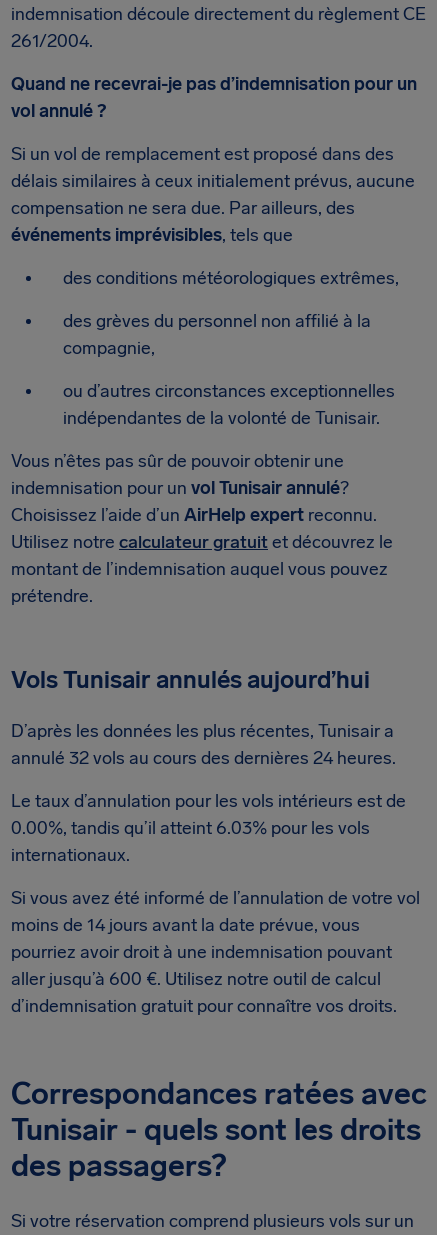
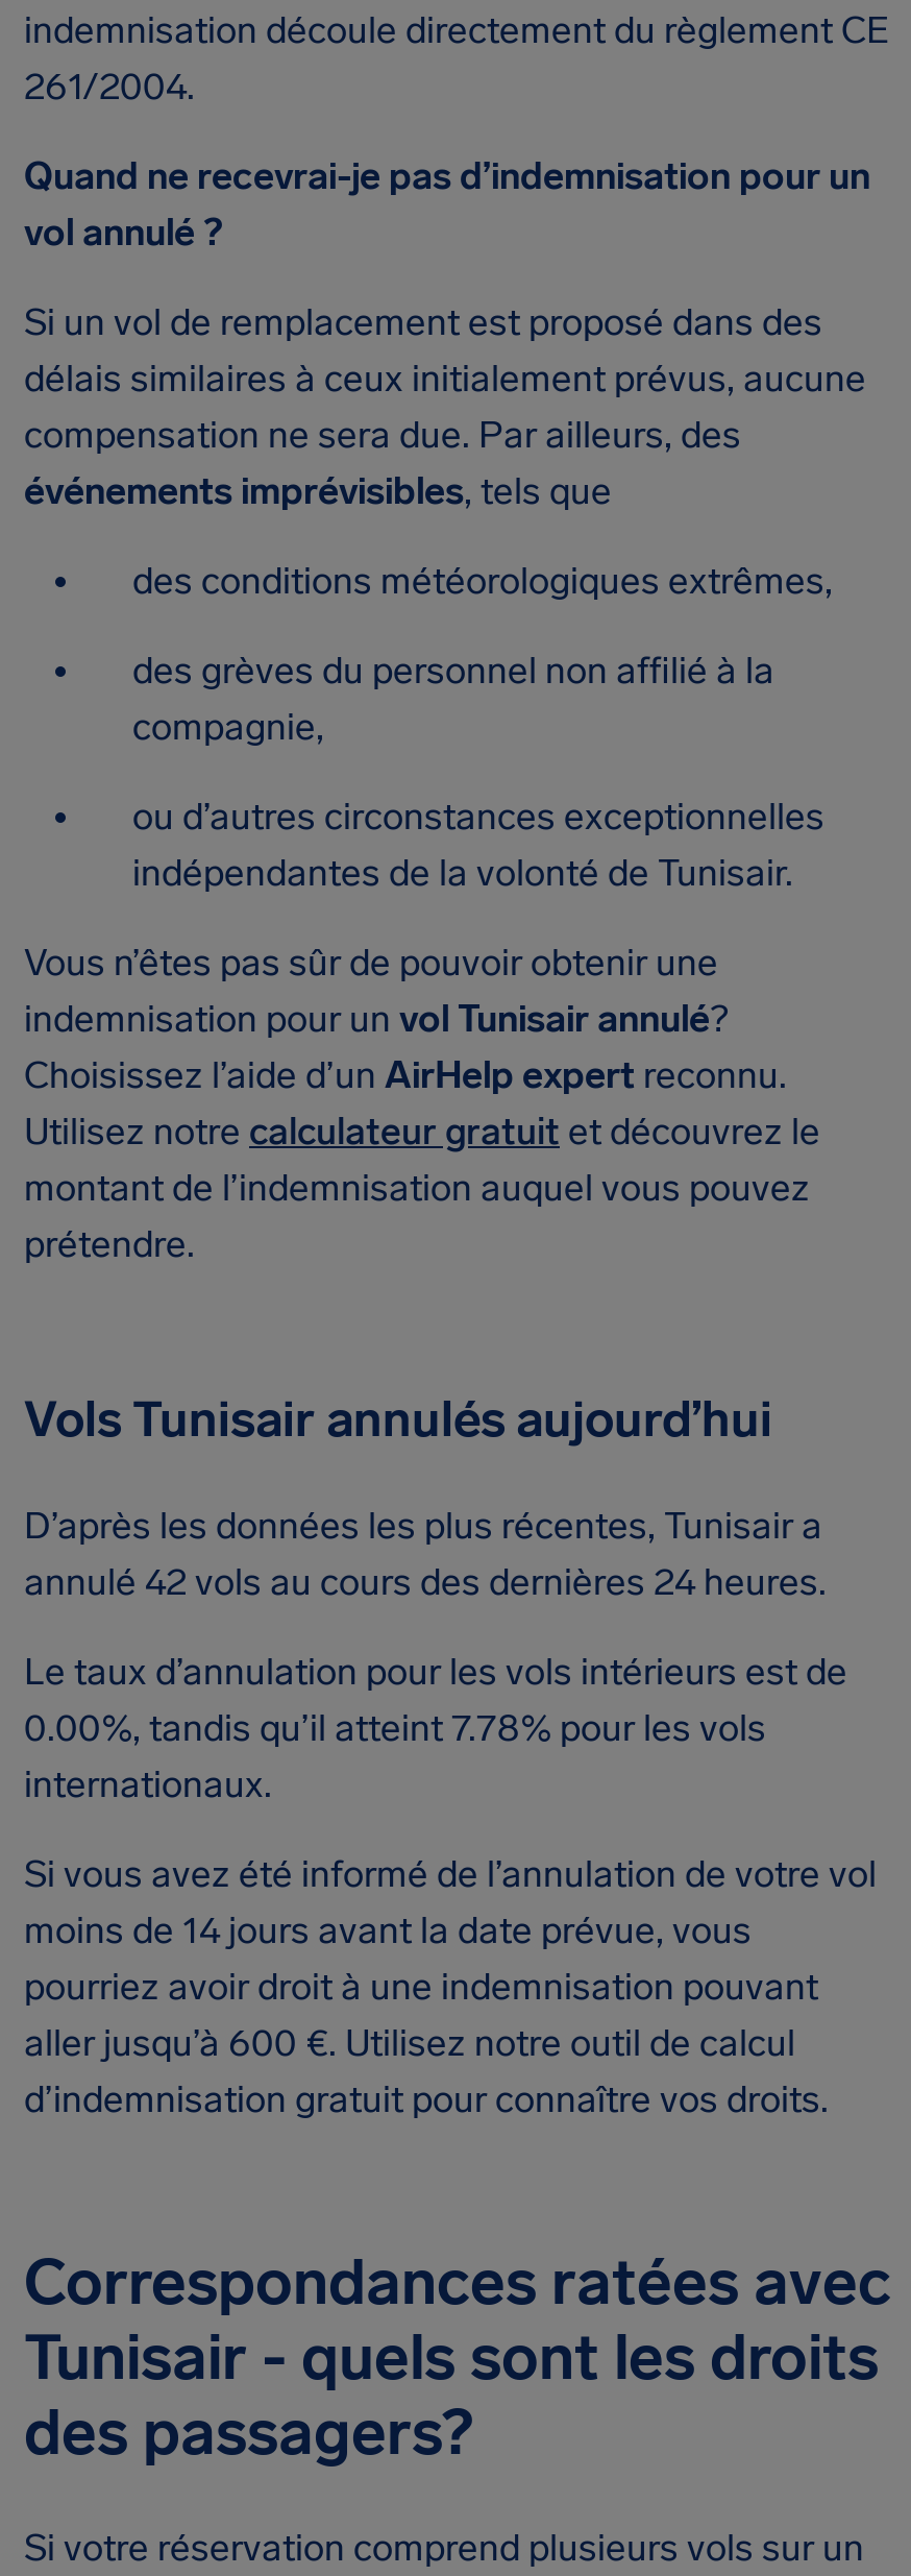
- annulé 32 vols au cours des dernières 24 heures.
+ annulé 42 vols au cours des dernières 24 heures.

- 0.00%, tandis qu’il atteint 6.03% pour les vols
+ 0.00%, tandis qu’il atteint 7.78% pour les vols
